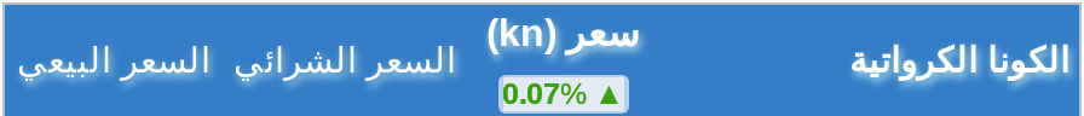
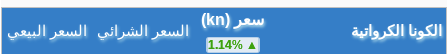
- 0.07%
+ 1.14%
